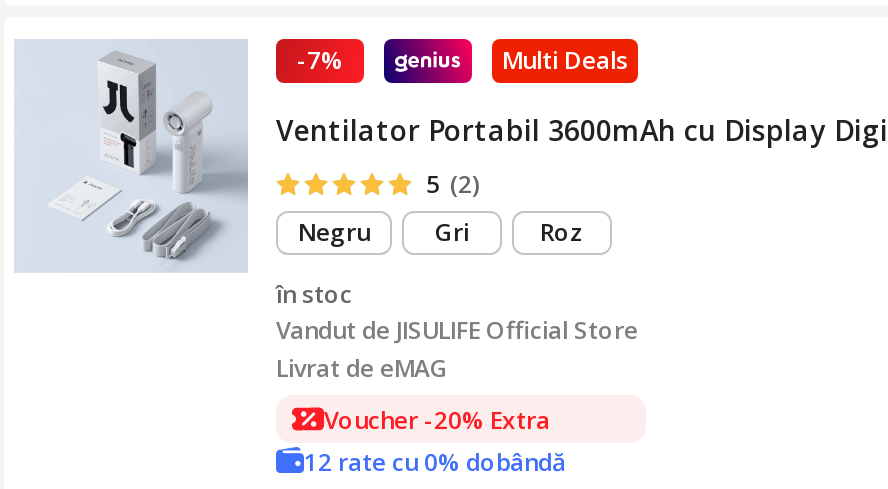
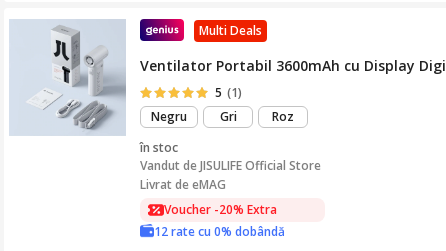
- -7%

- 5 (2)
+ 5 (1)
